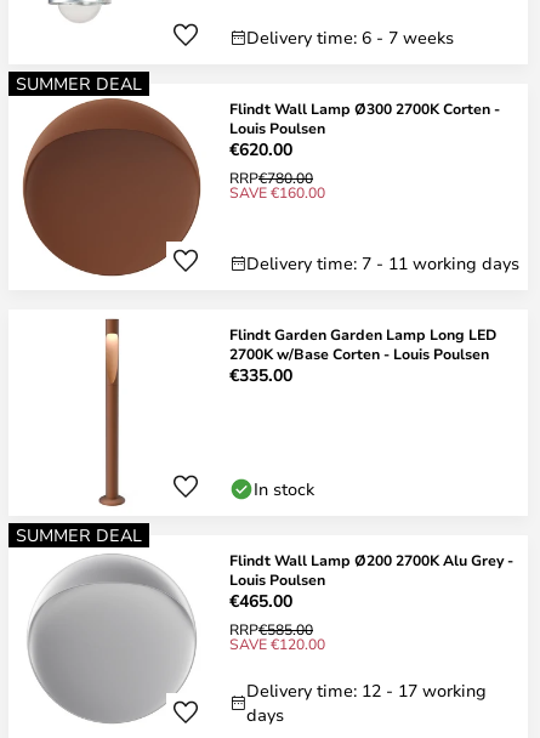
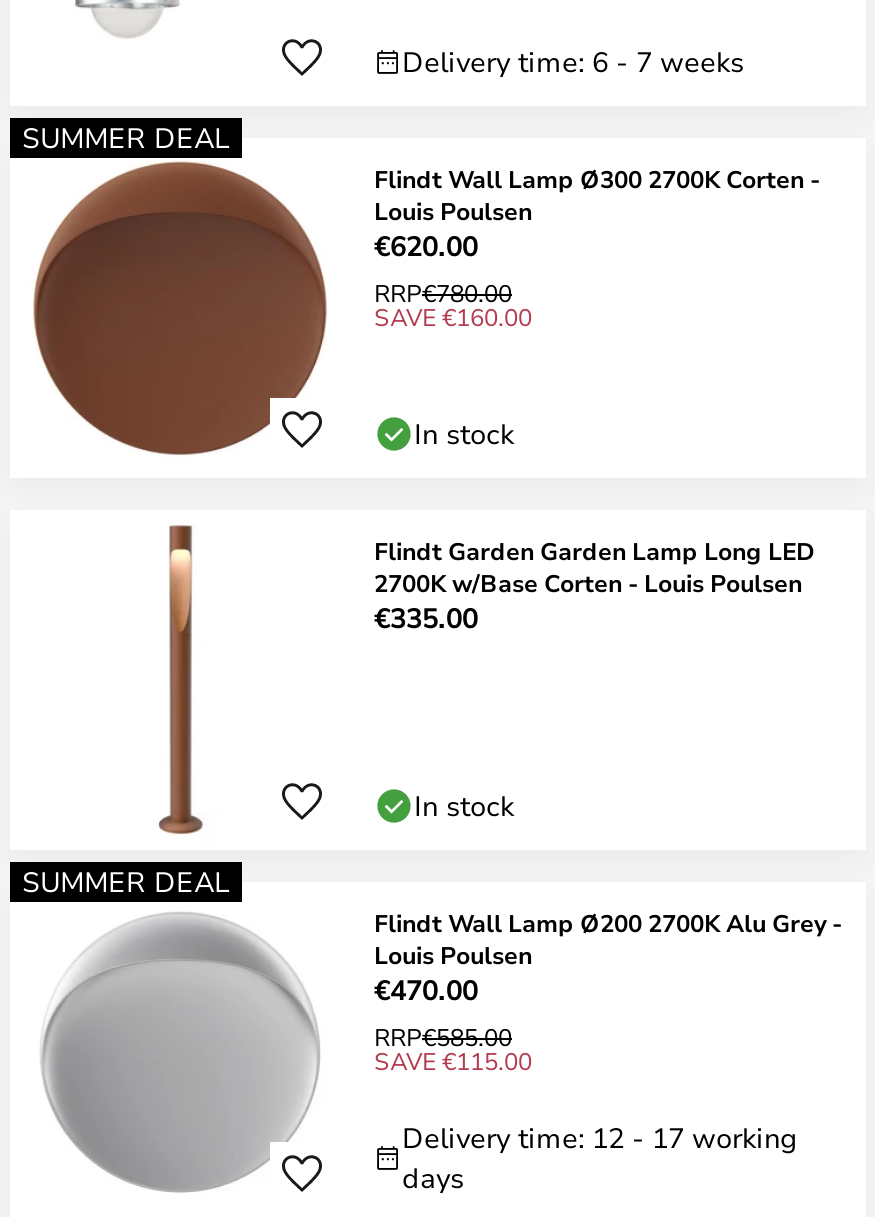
- Delivery time: 7 - 11 working days
+ In stock

- €465.00
+ €470.00

- SAVE €120.00
+ SAVE €115.00
